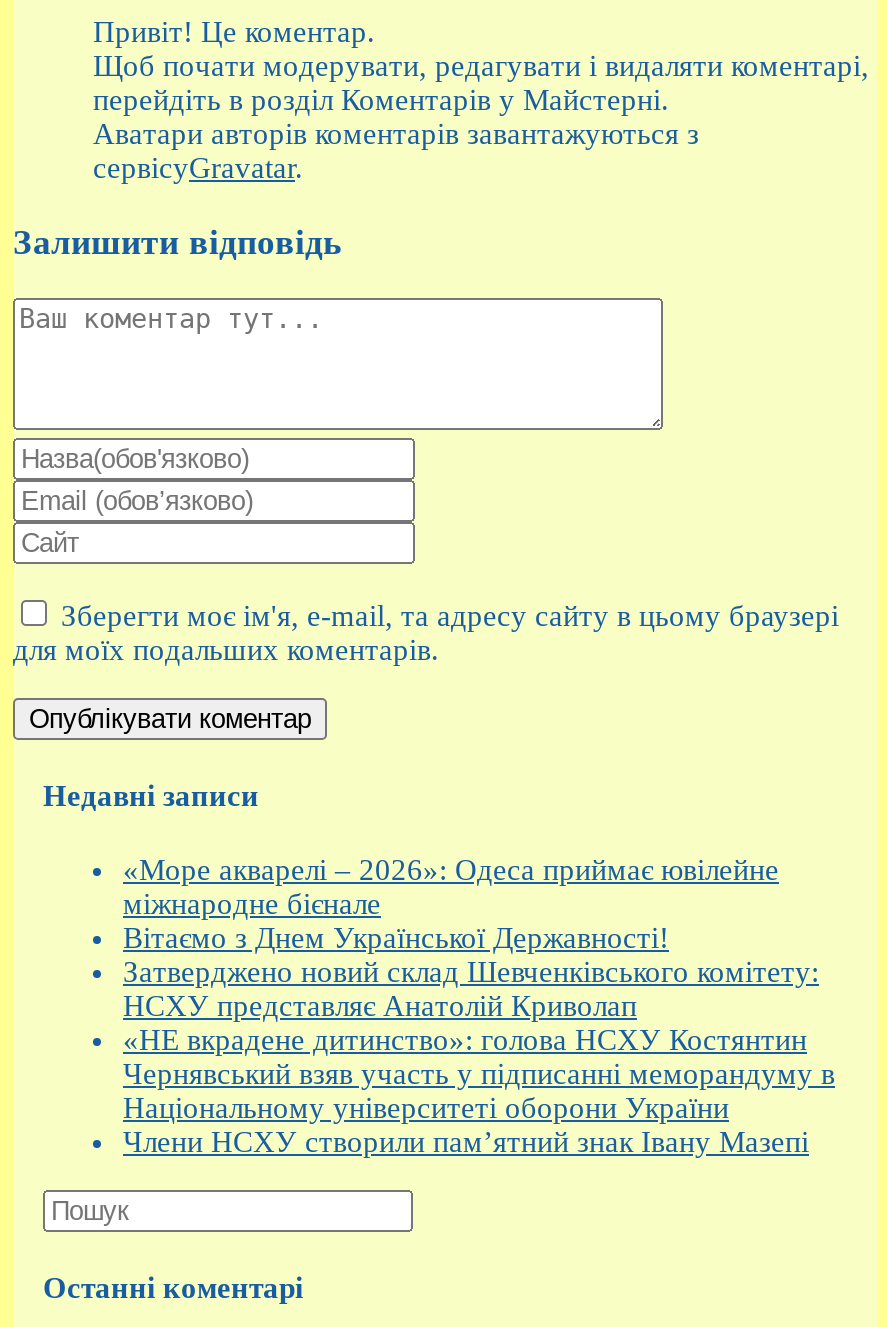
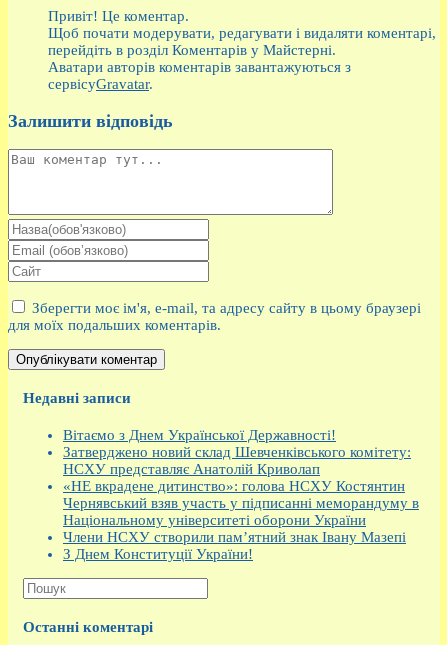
- «Море акварелі – 2026»: Одеса приймає ювілейне
- міжнародне бієнале

moved up: Вітаємо з Днем Української Державності! | Затверджено новий склад Шевченківського комітету: | НСХУ представляє Анатолій Криволап | «НЕ вкрадене дитинство»: голова НСХУ Костянтин | Чернявський взяв участь у підписанні меморандуму в | Національному університеті оборони України | Члени НСХУ створили пам’ятний знак Івану Мазепі

+ З Днем Конституції України!
